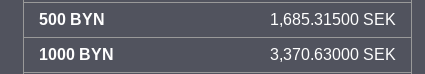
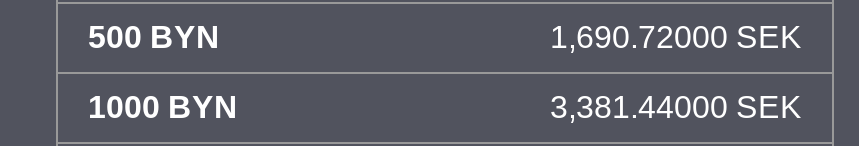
- 1,685.31500 SEK
+ 1,690.72000 SEK

- 3,370.63000 SEK
+ 3,381.44000 SEK
